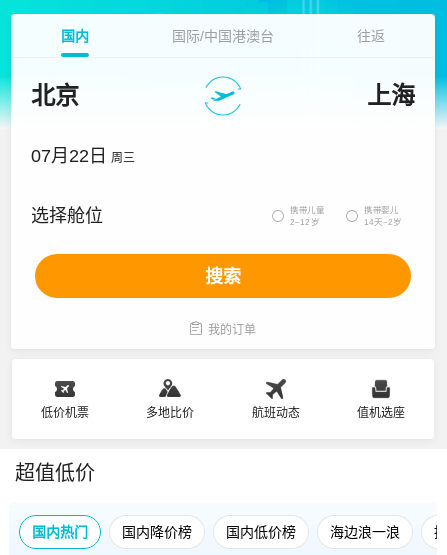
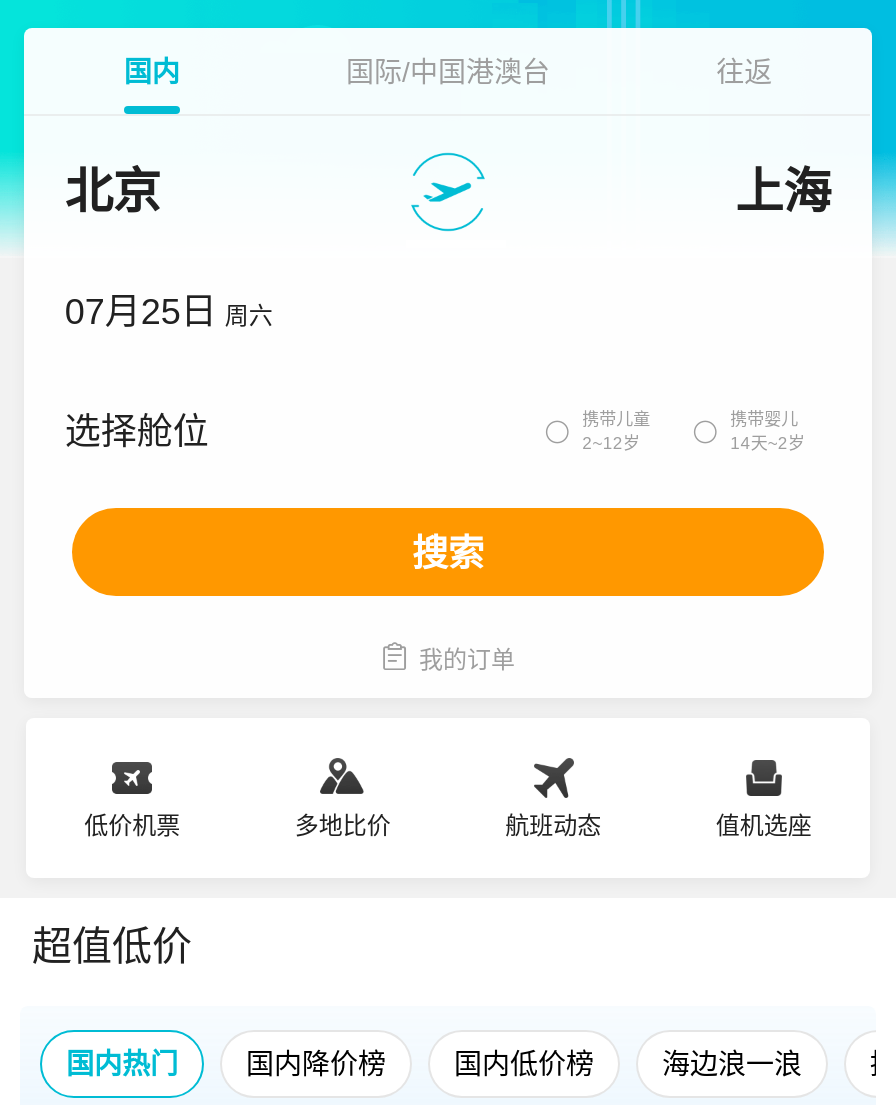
- 07月22日 周三
+ 07月25日 周六
